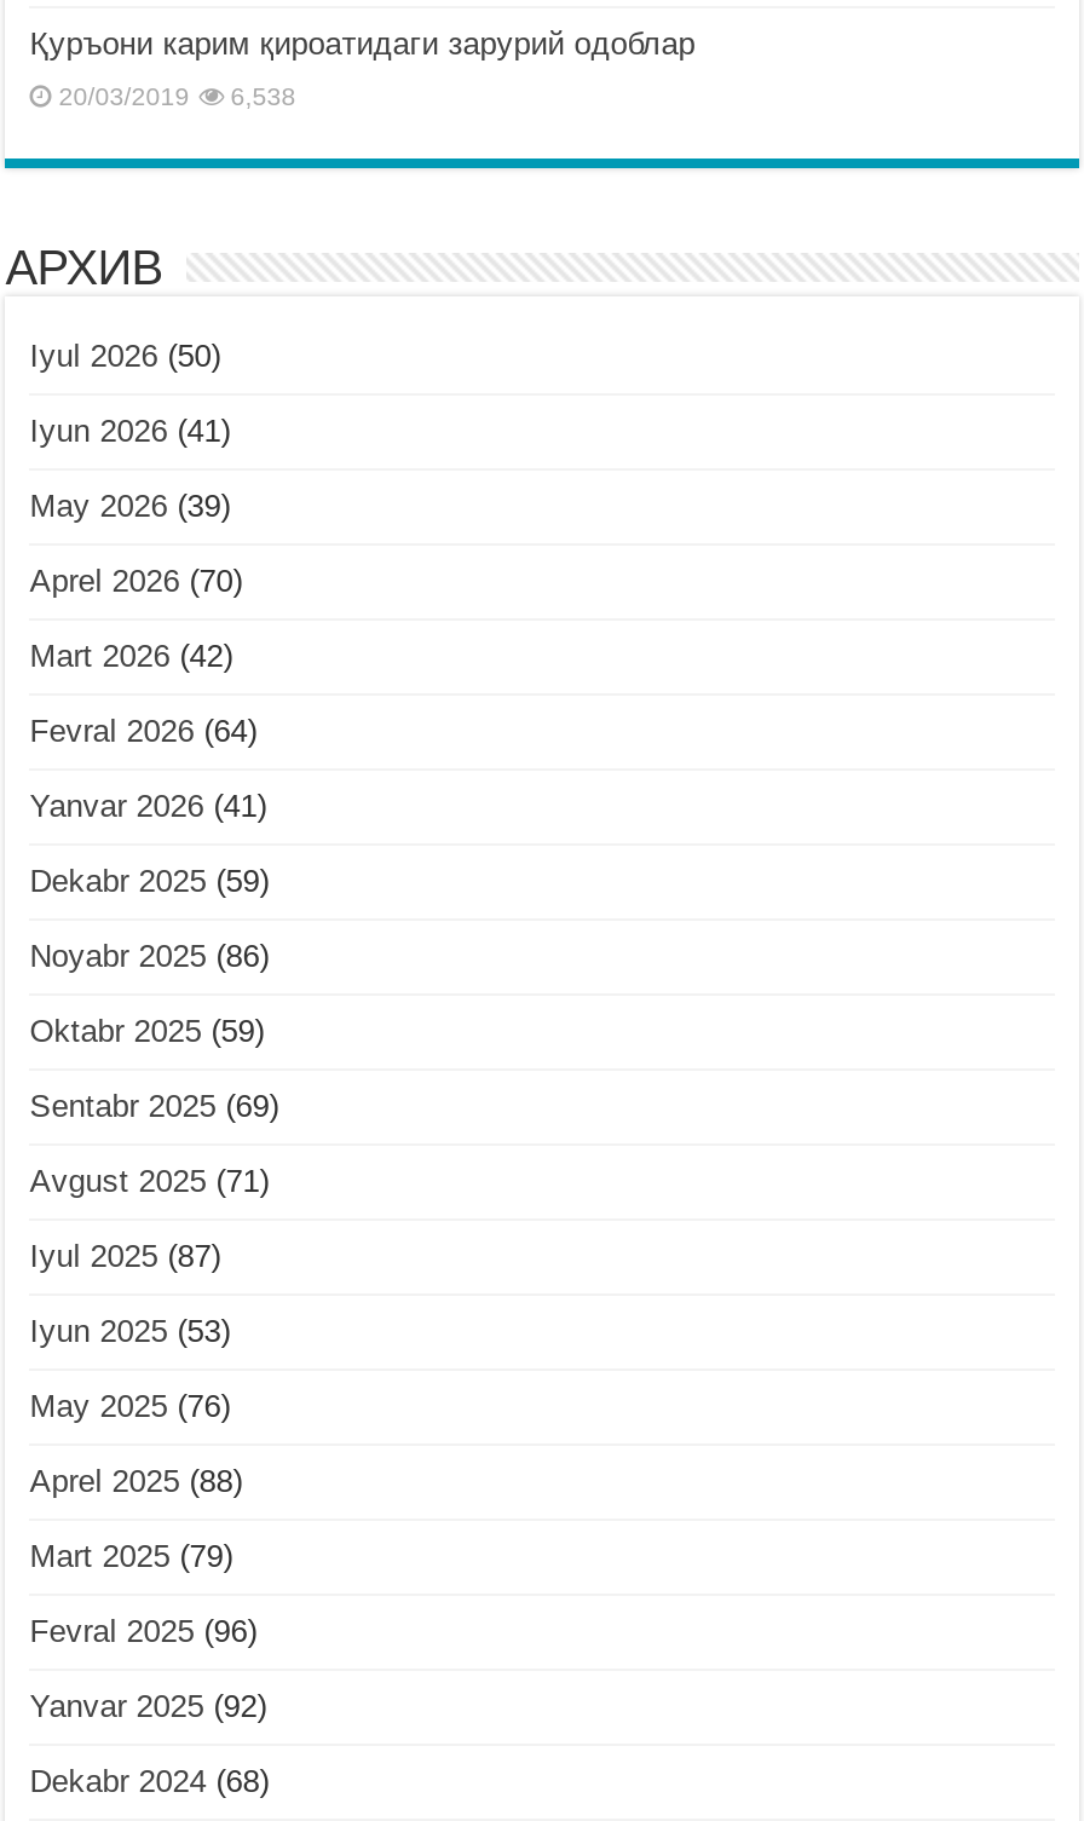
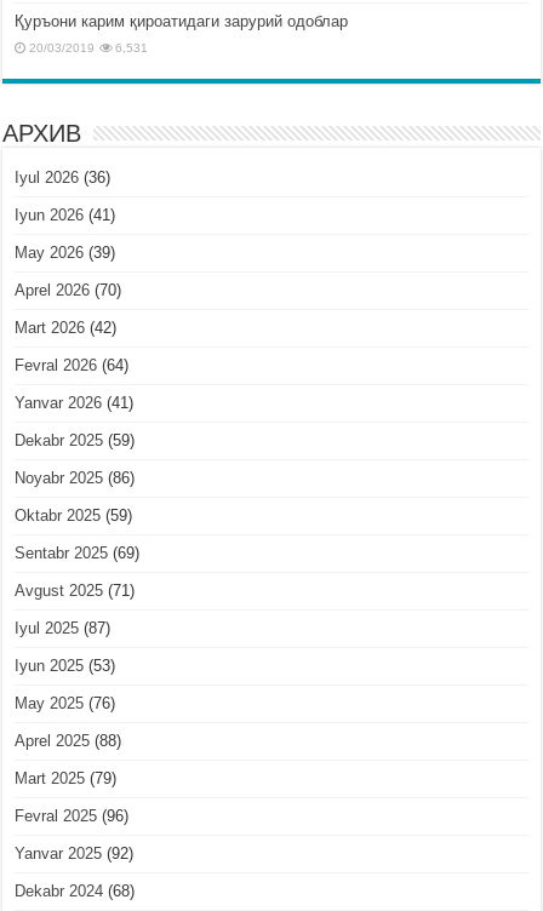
- 20/03/2019 6,538
+ 20/03/2019 6,531

- Iyul 2026 (50)
+ Iyul 2026 (36)
